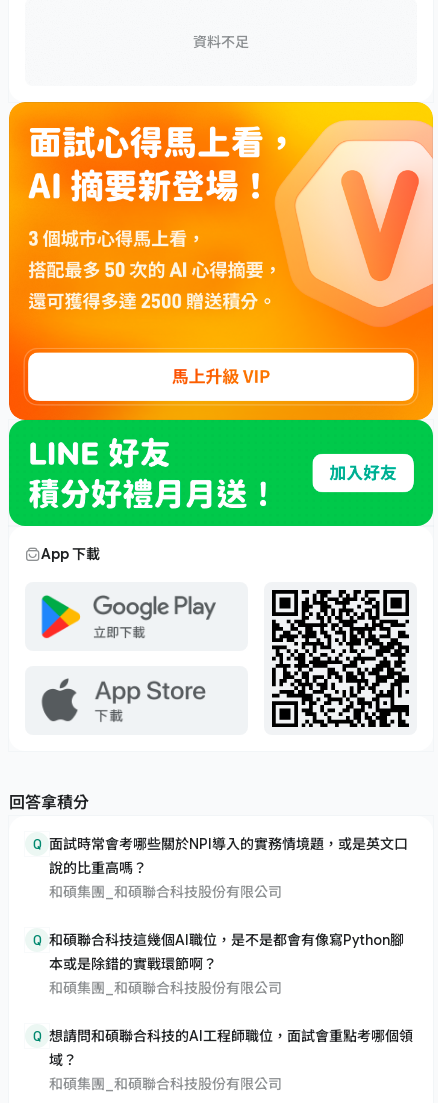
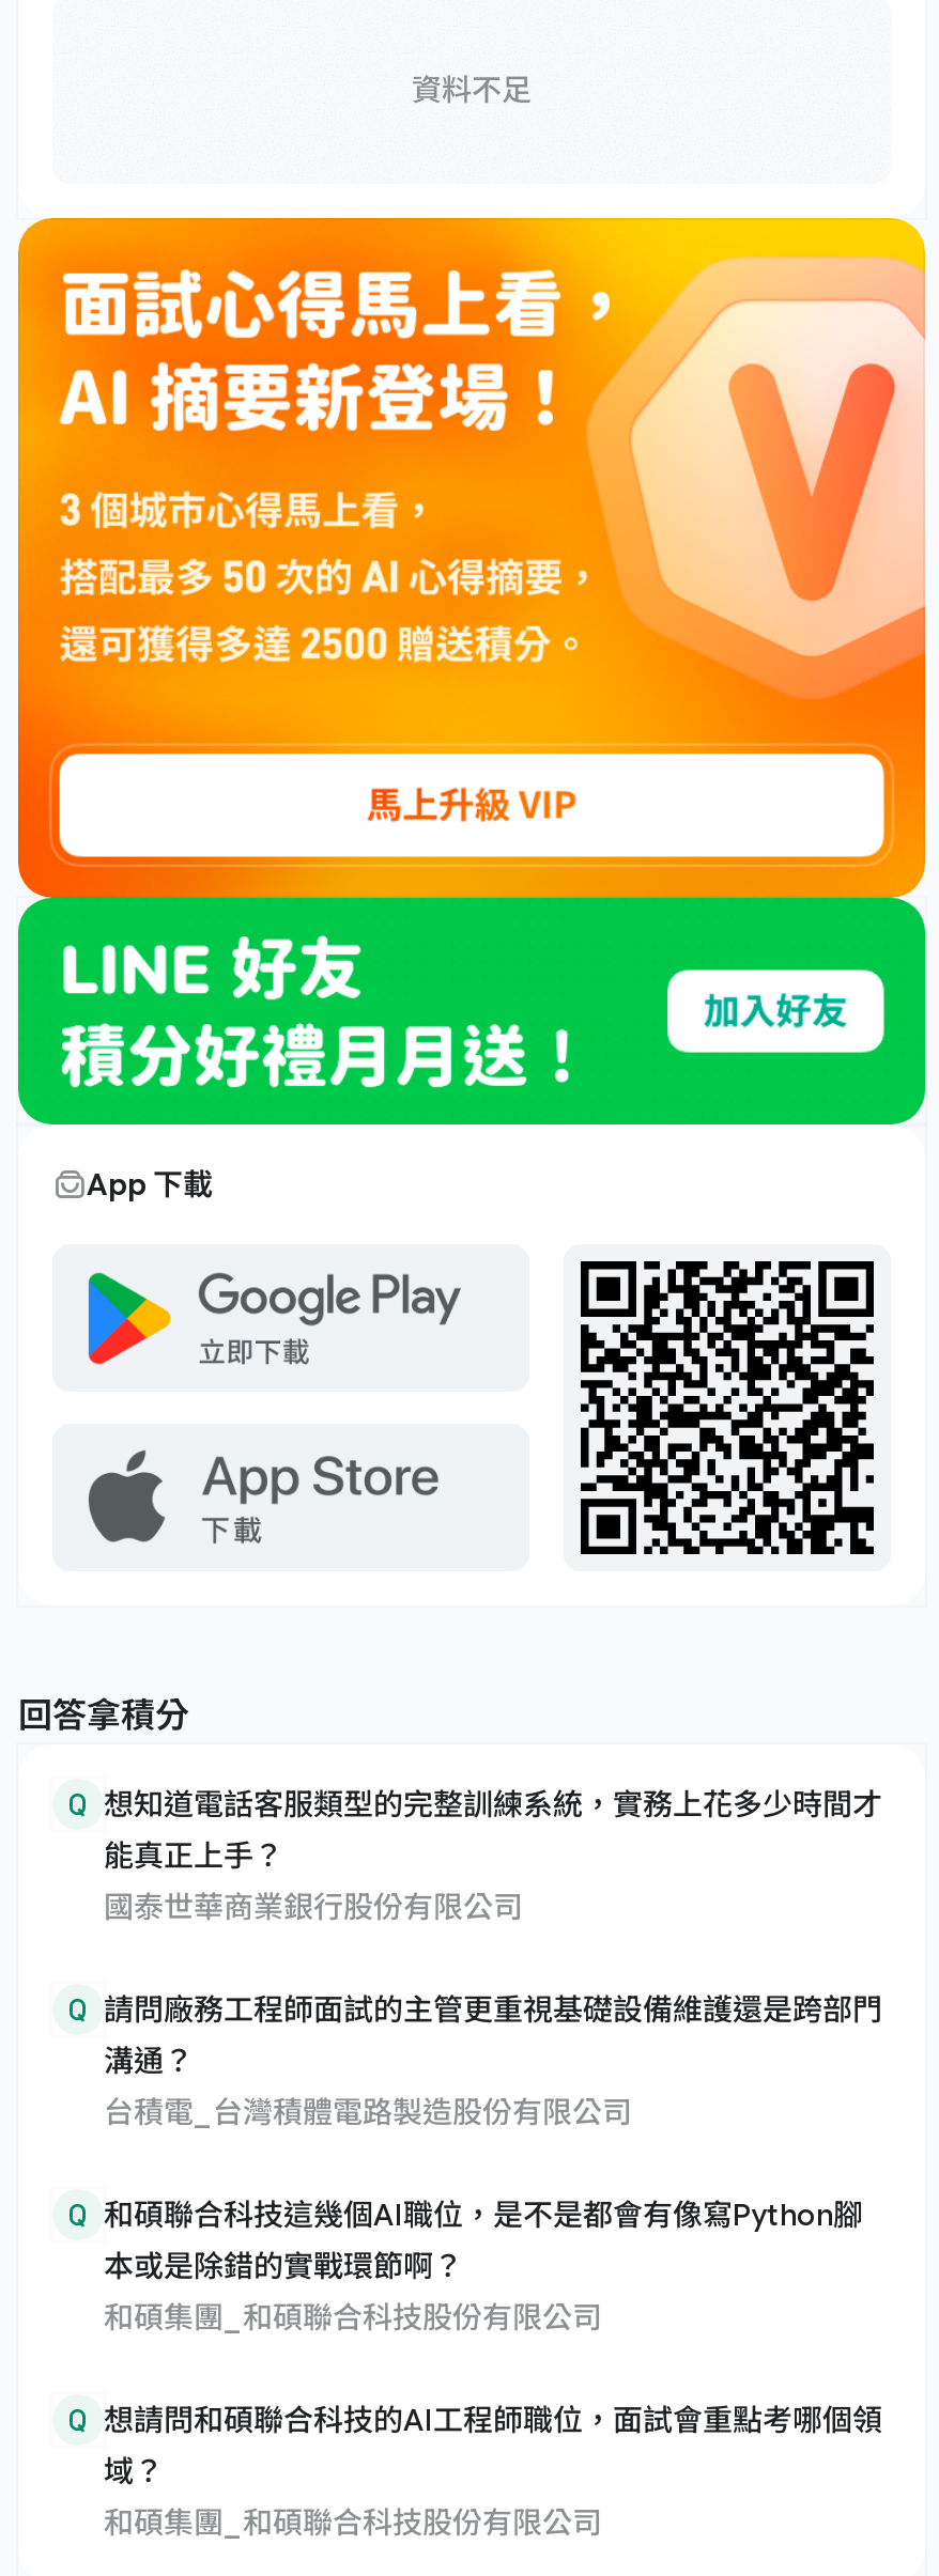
- Q 面試時常會考哪些關於NPI導入的實務情境題，或是英文口
- 說的比重高嗎？
- 和碩集團_和碩聯合科技股份有限公司
+ Q 想知道電話客服類型的完整訓練系統，實務上花多少時間才
+ 能真正上手？
+ 國泰世華商業銀行股份有限公司
+ Q 請問廠務工程師面試的主管更重視基礎設備維護還是跨部門
+ 溝通？
+ 台積電_台灣積體電路製造股份有限公司
